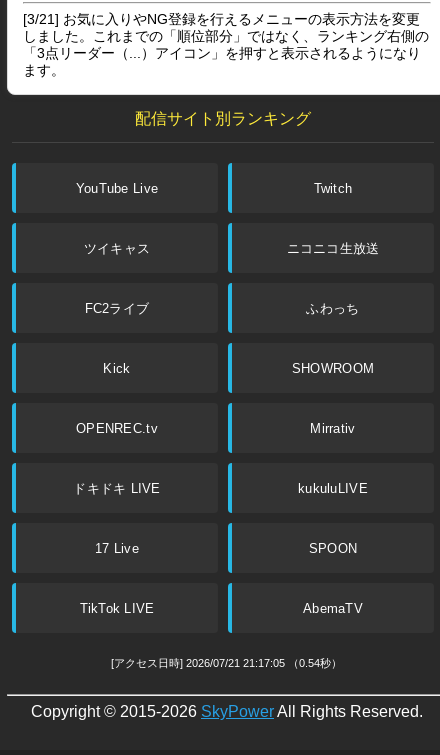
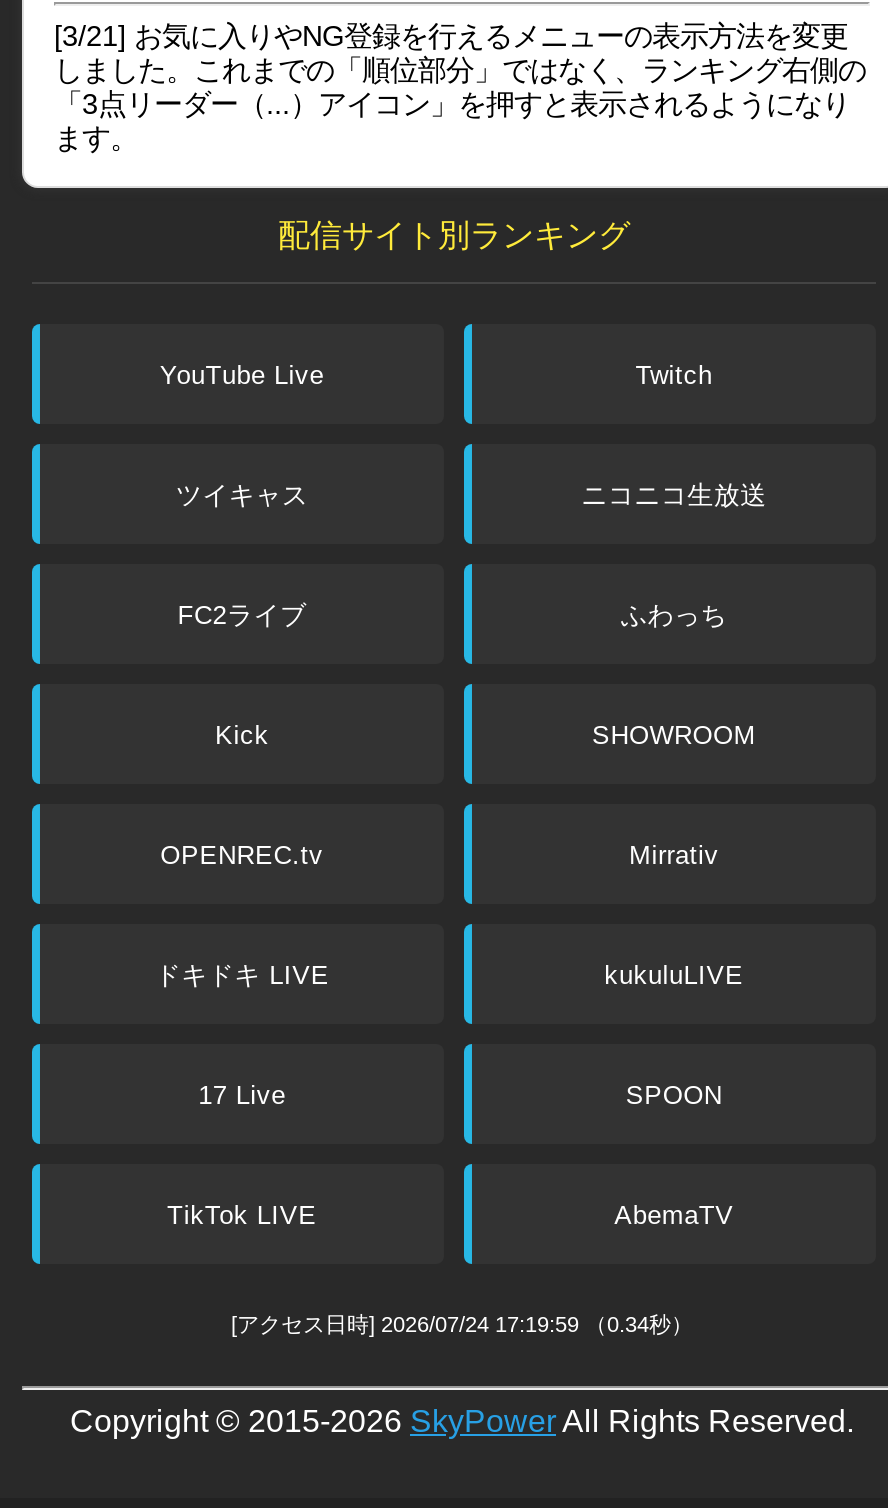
- [アクセス日時] 2026/07/21 21:17:05（0.54秒）
+ [アクセス日時] 2026/07/24 17:19:59（0.34秒）
